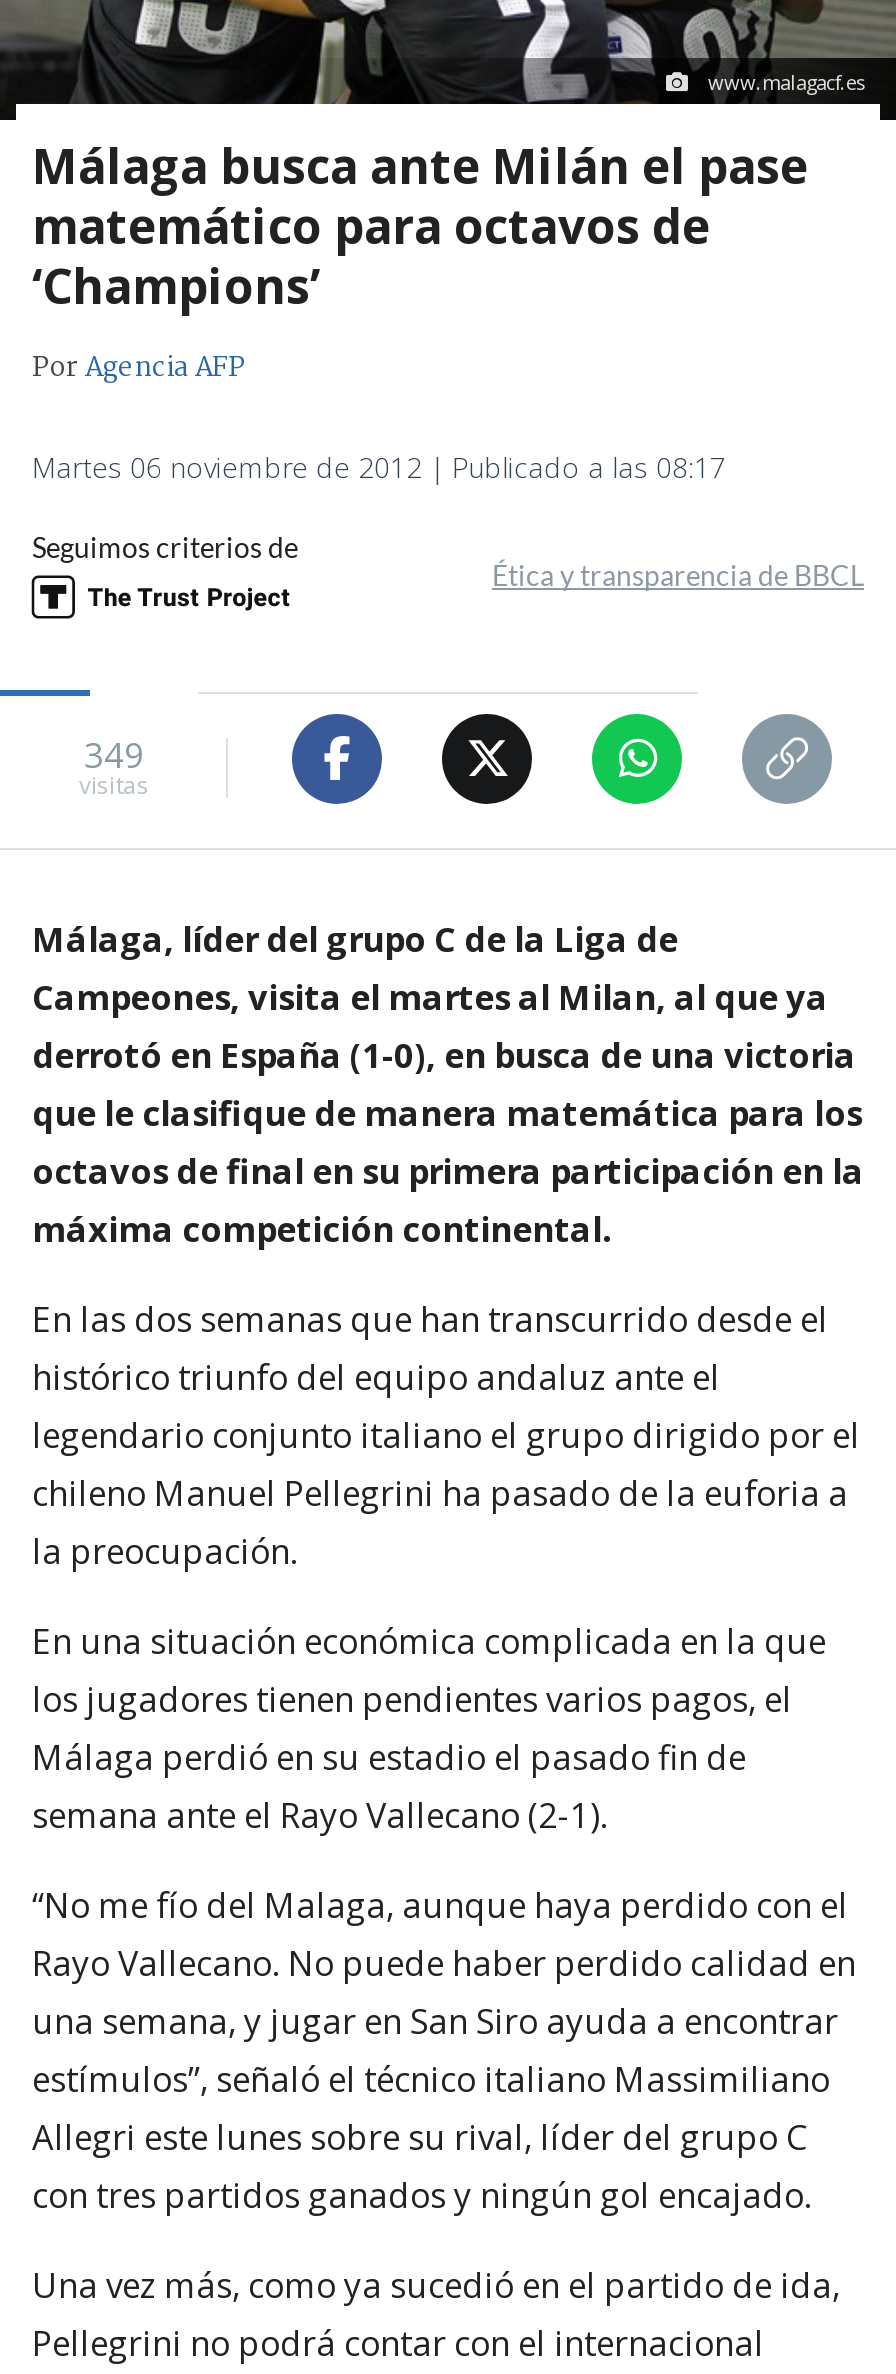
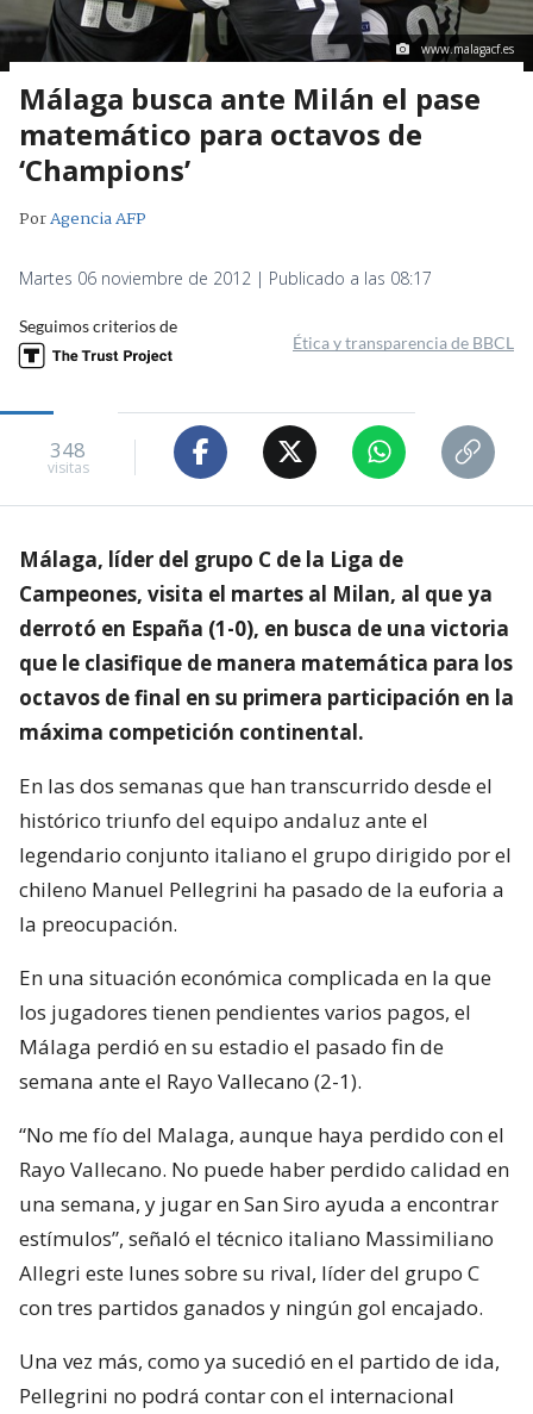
- 349
+ 348
